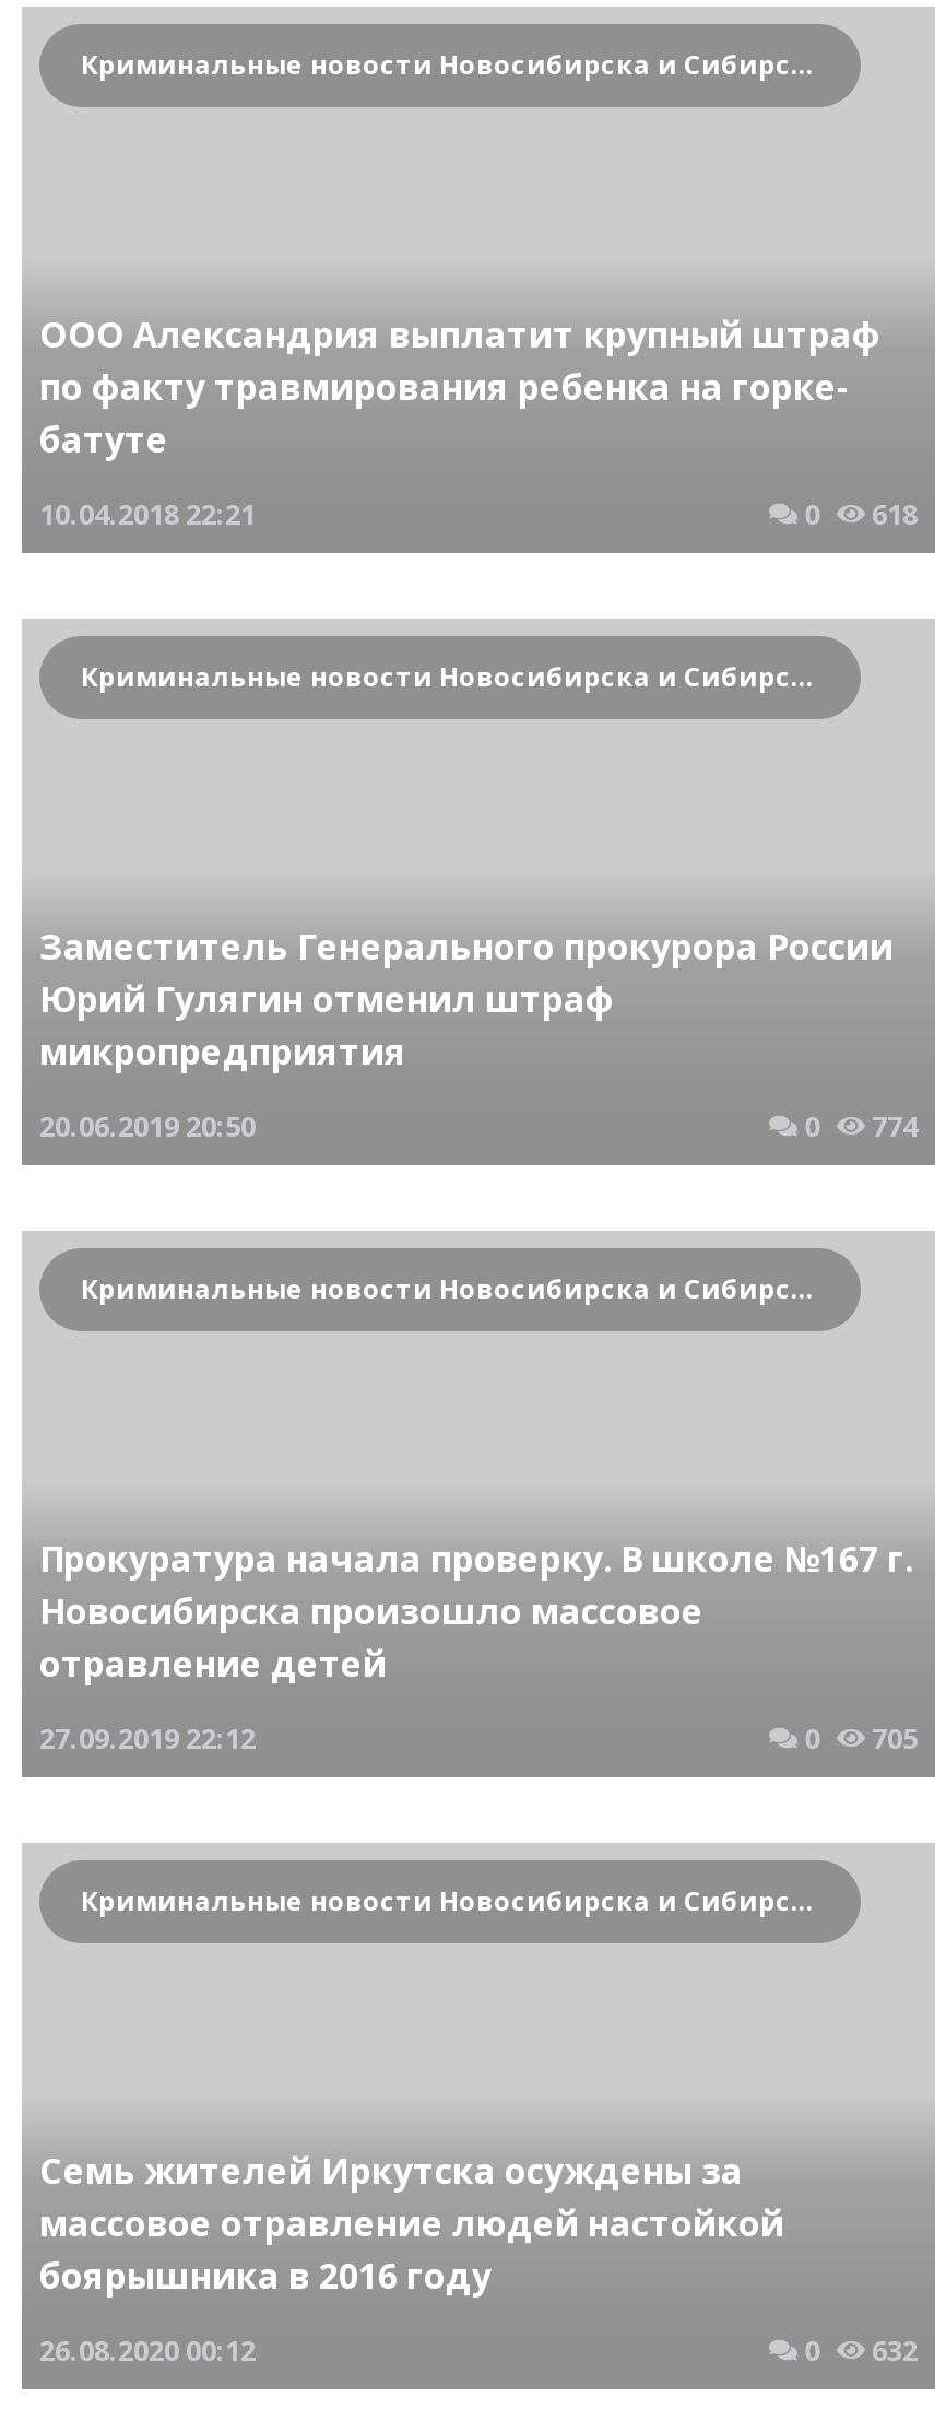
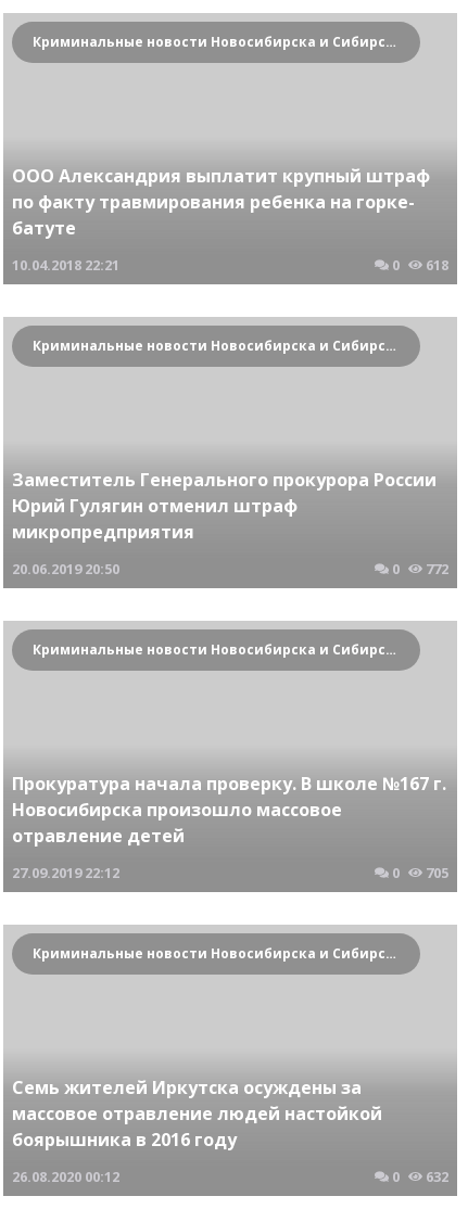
- 0 774
+ 0 772
